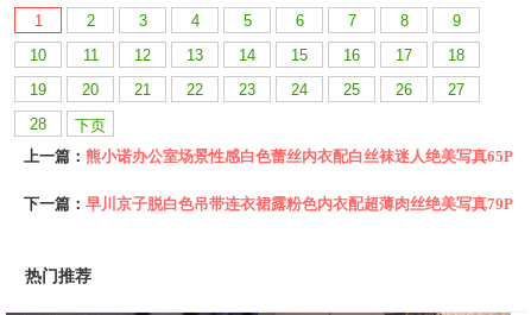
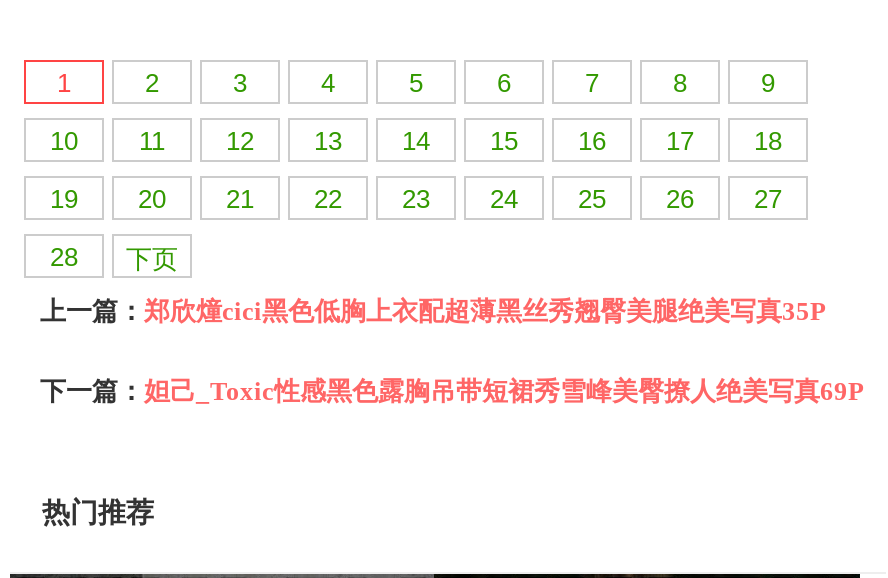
- 上一篇：熊小诺办公室场景性感白色蕾丝内衣配白丝袜迷人绝美写真65P
+ 上一篇：郑欣燑cici黑色低胸上衣配超薄黑丝秀翘臀美腿绝美写真35P

- 下一篇：早川京子脱白色吊带连衣裙露粉色内衣配超薄肉丝绝美写真79P
+ 下一篇：妲己_Toxic性感黑色露胸吊带短裙秀雪峰美臀撩人绝美写真69P
